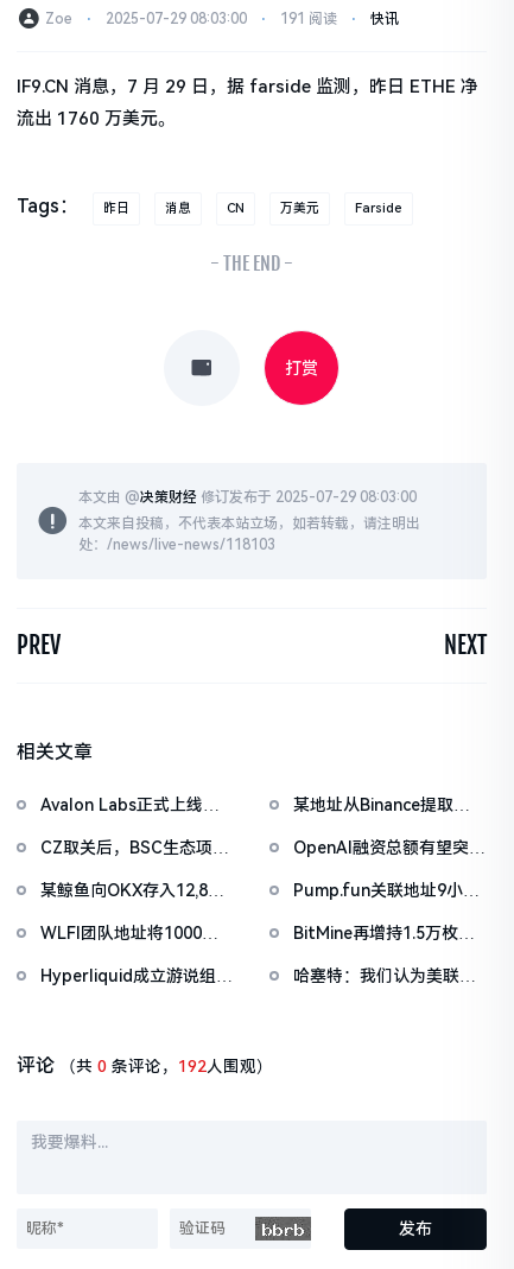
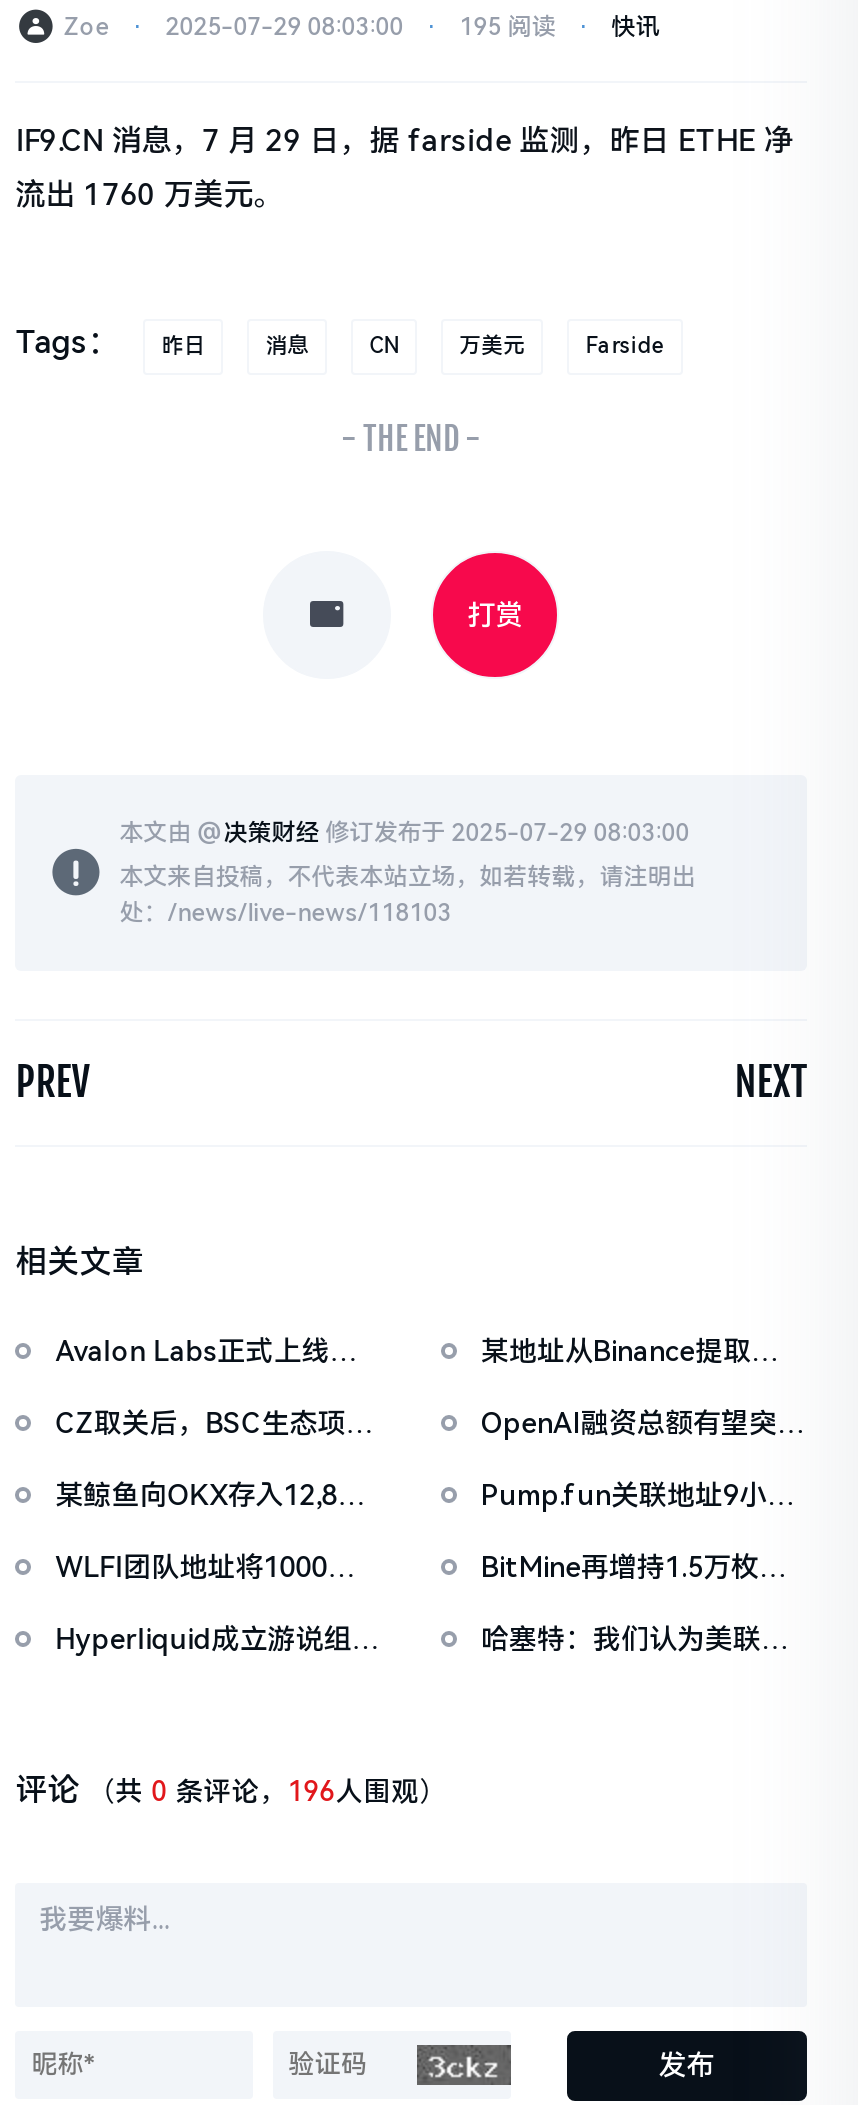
- 191 阅读
+ 195 阅读

- 评论（共0条评论，192人围观）
+ 评论（共0条评论，196人围观）
